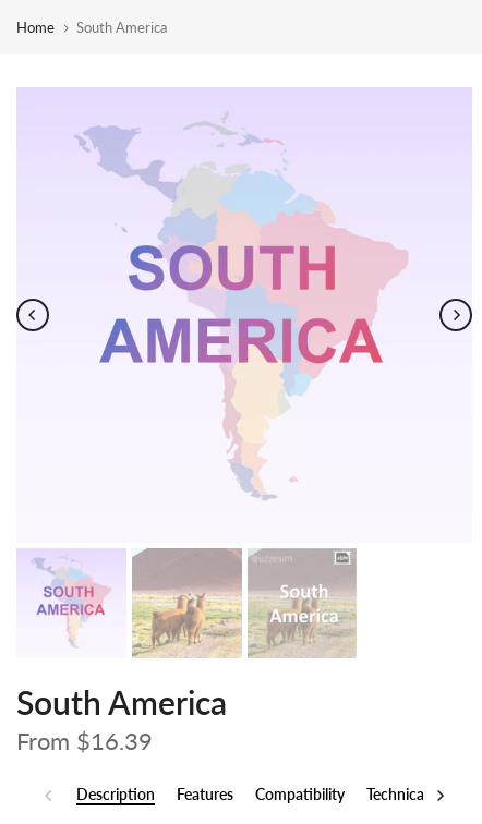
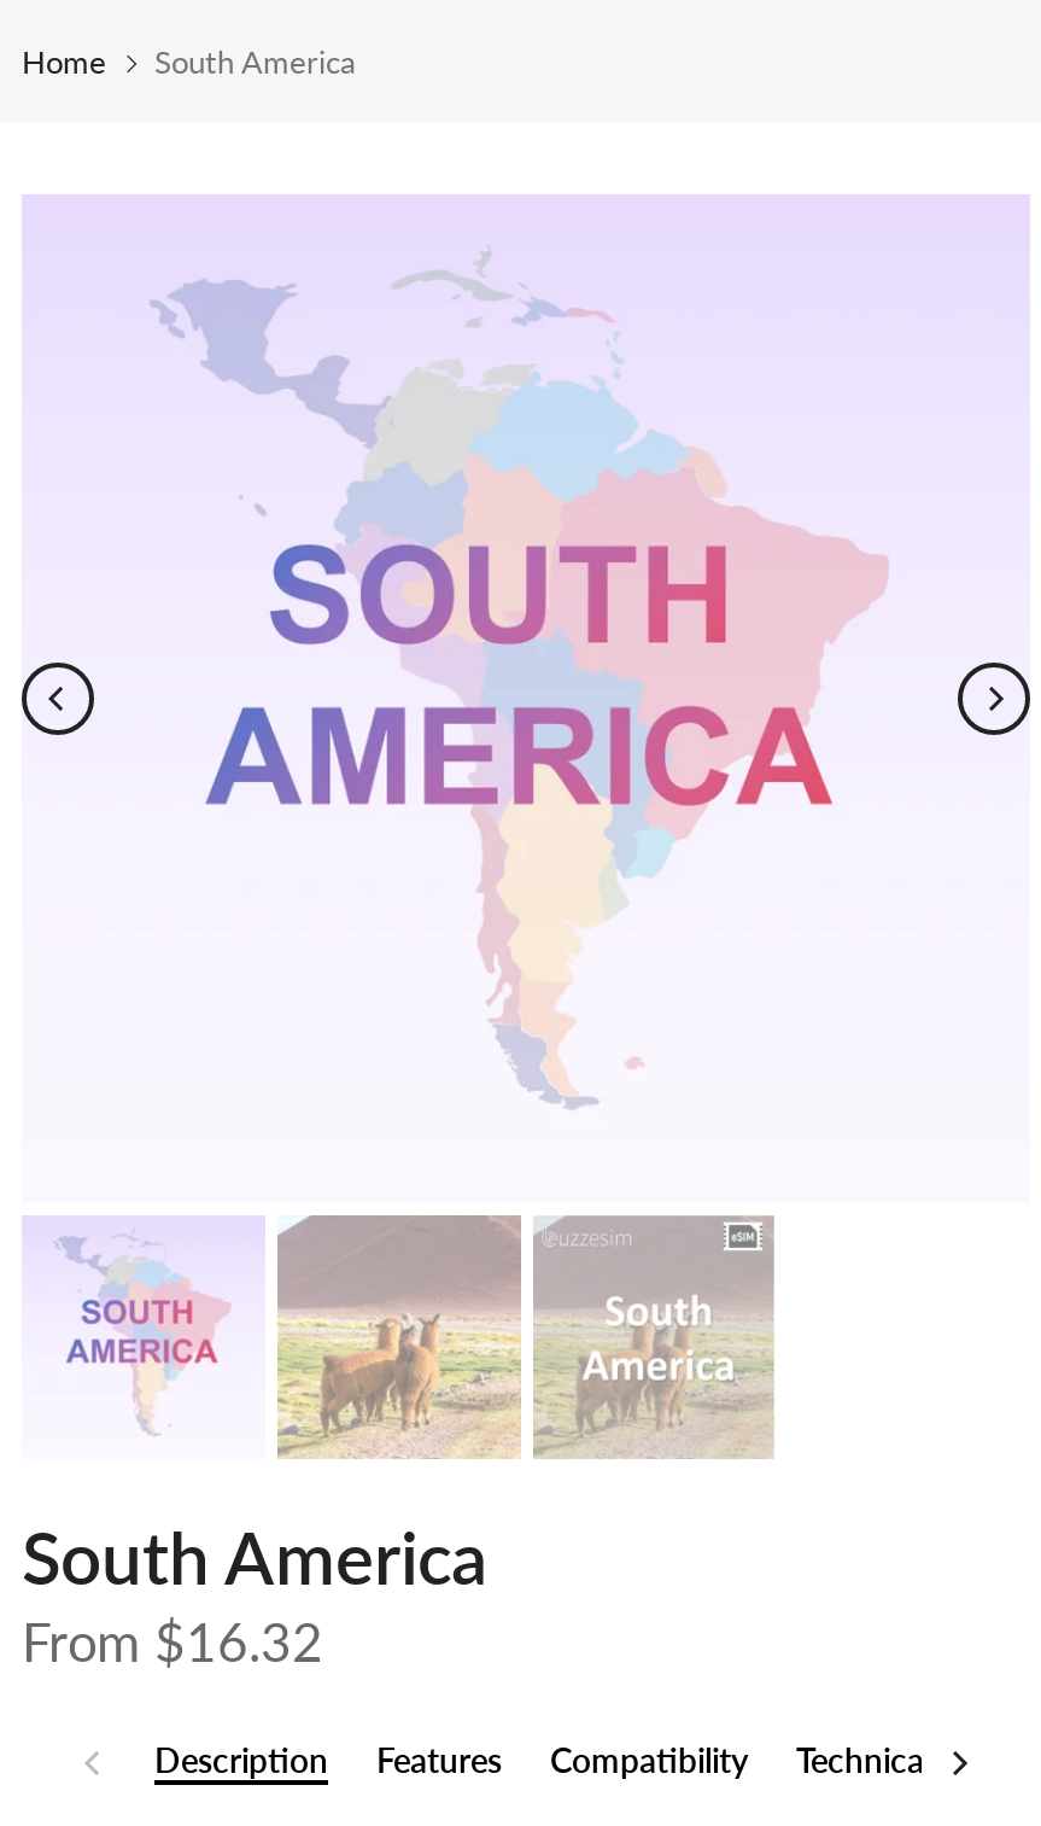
- From $16.39
+ From $16.32
